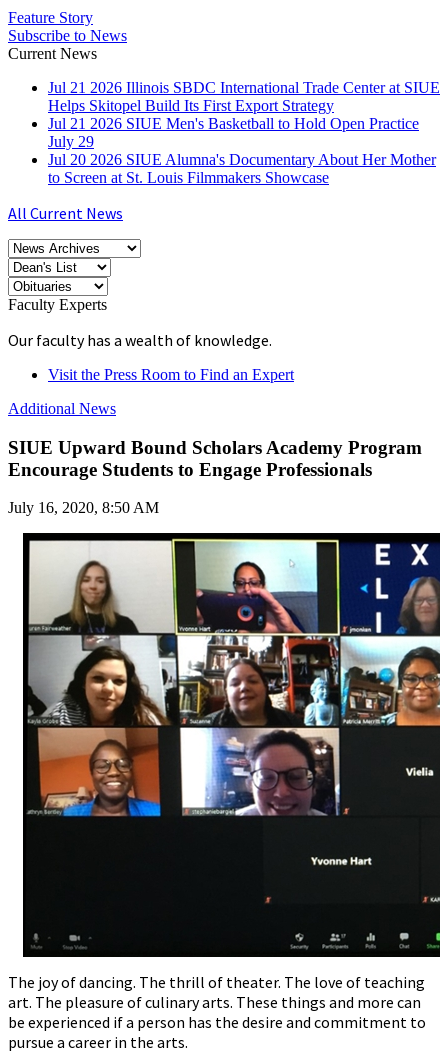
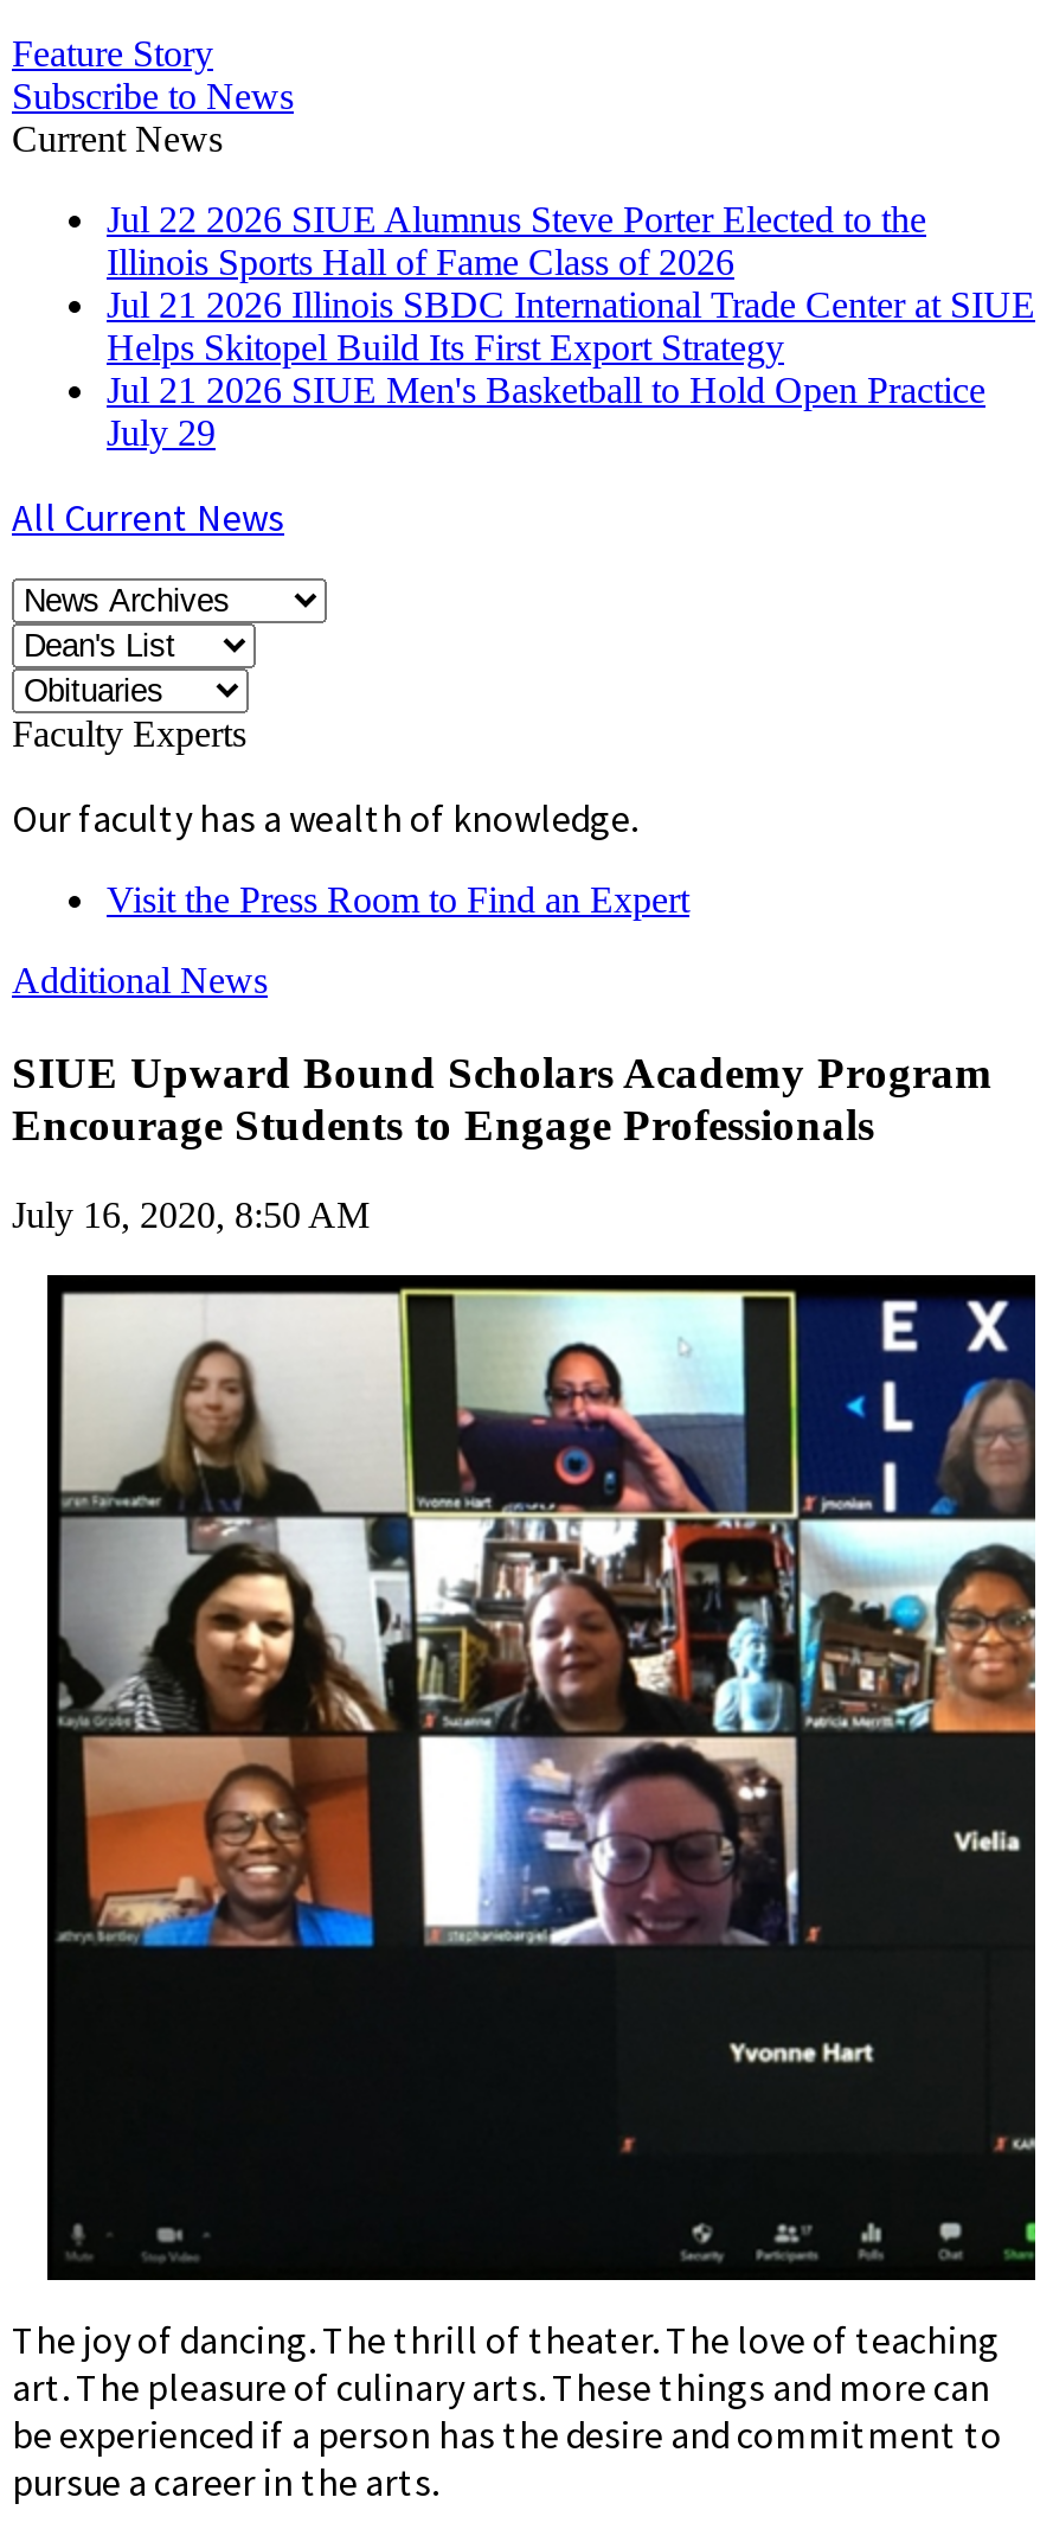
+ Jul 22 2026 SIUE Alumnus Steve Porter Elected to the
+ Illinois Sports Hall of Fame Class of 2026

moved down: Jul 21 2026 Illinois SBDC International Trade Center at SIUE | Helps Skitopel Build Its First Export Strategy | Jul 21 2026 SIUE Men's Basketball to Hold Open Practice | July 29

- Jul 20 2026 SIUE Alumna's Documentary About Her Mother
- to Screen at St. Louis Filmmakers Showcase
